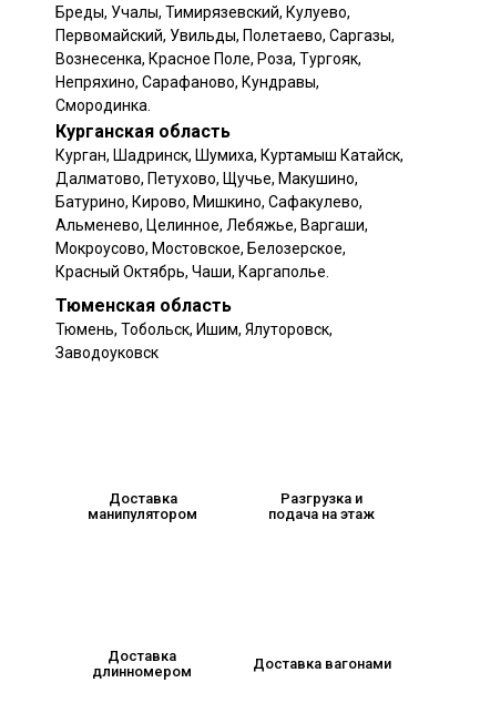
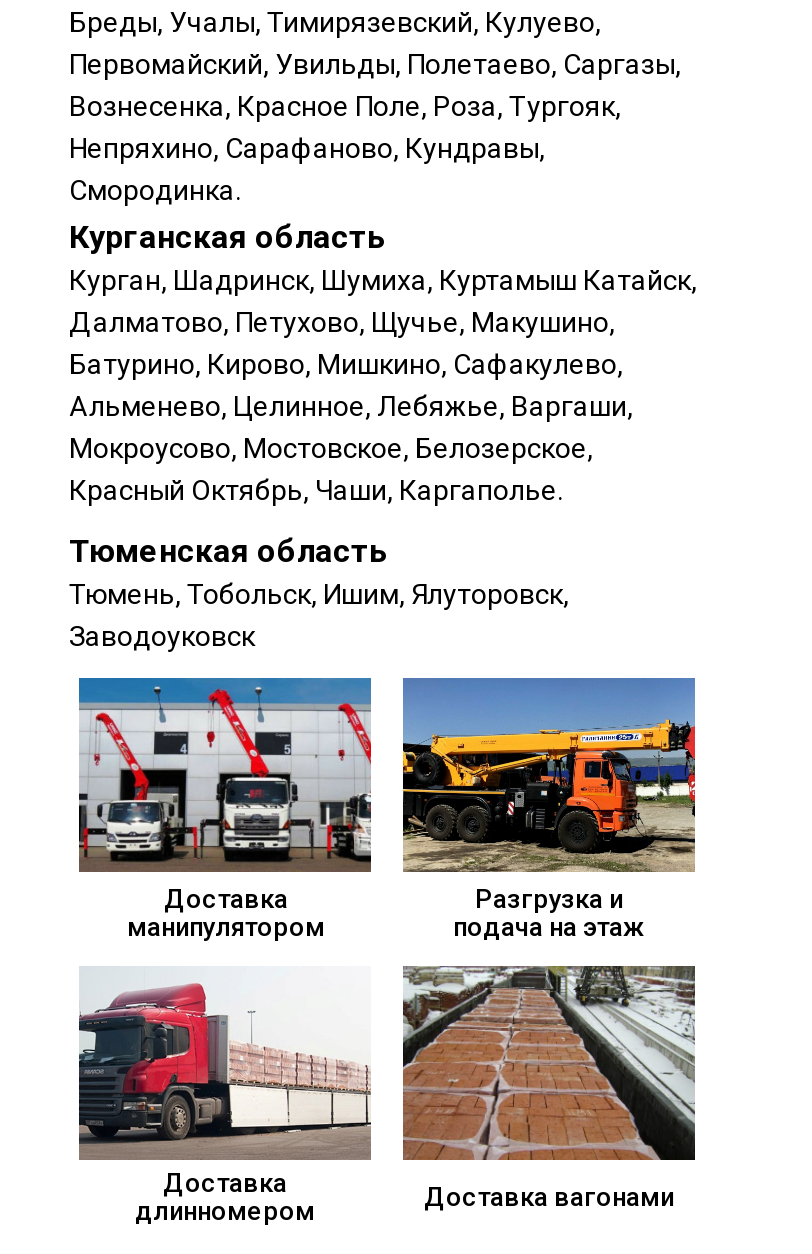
+ [image]

+ [image]

+ [image]

+ [image]
